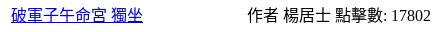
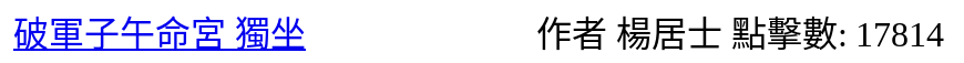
- 作者 楊居士 點擊數: 17802
+ 作者 楊居士 點擊數: 17814
